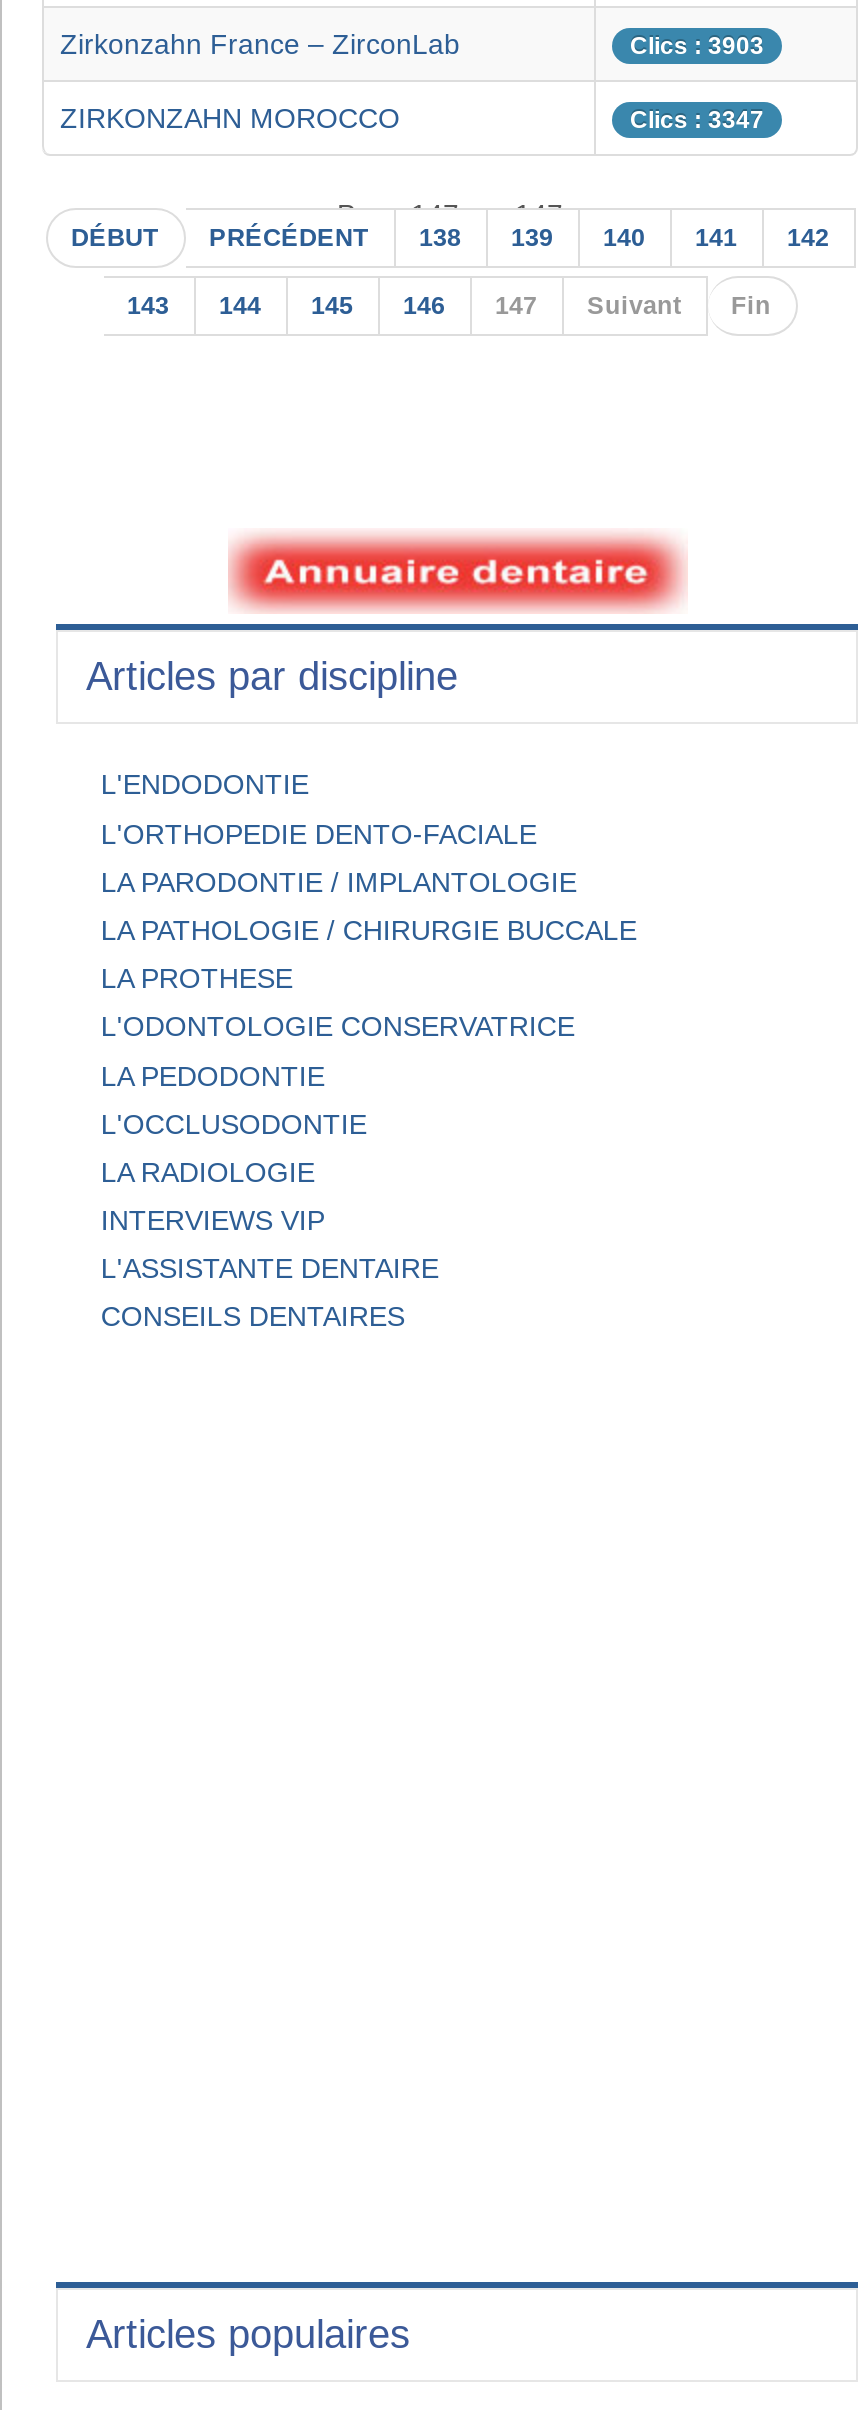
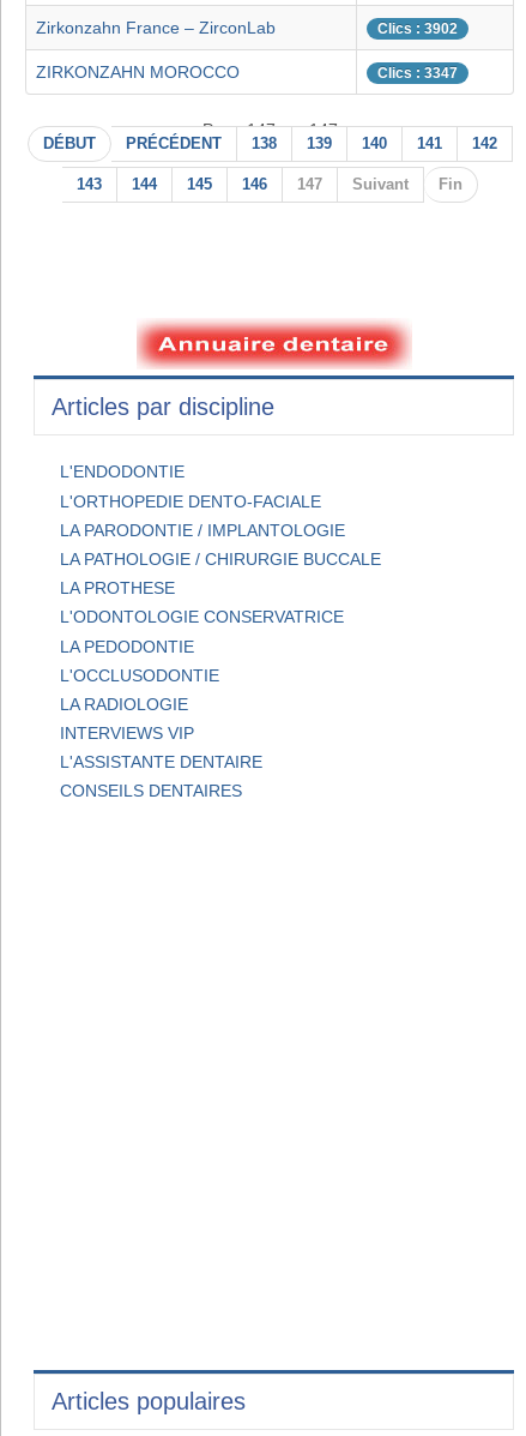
- Clics : 3903
+ Clics : 3902
